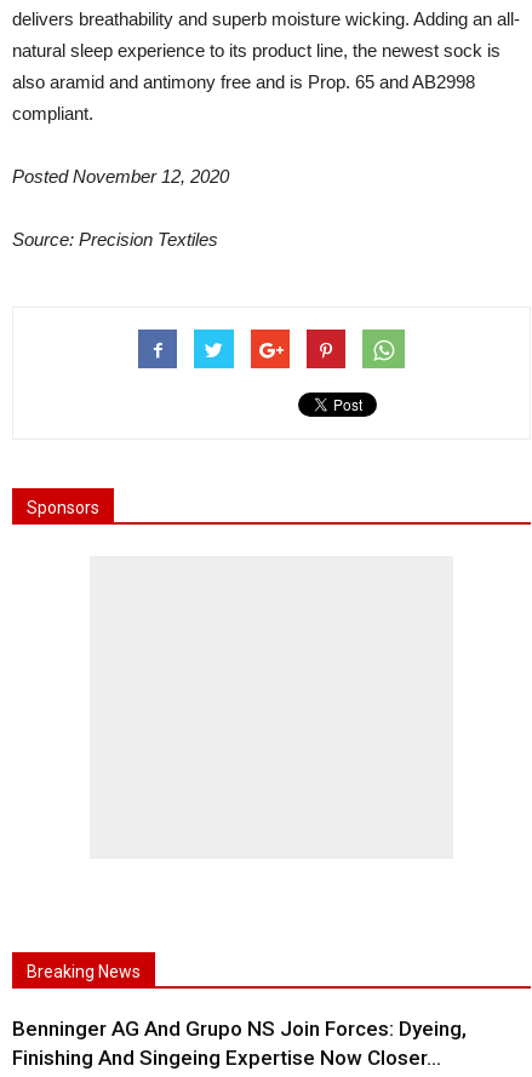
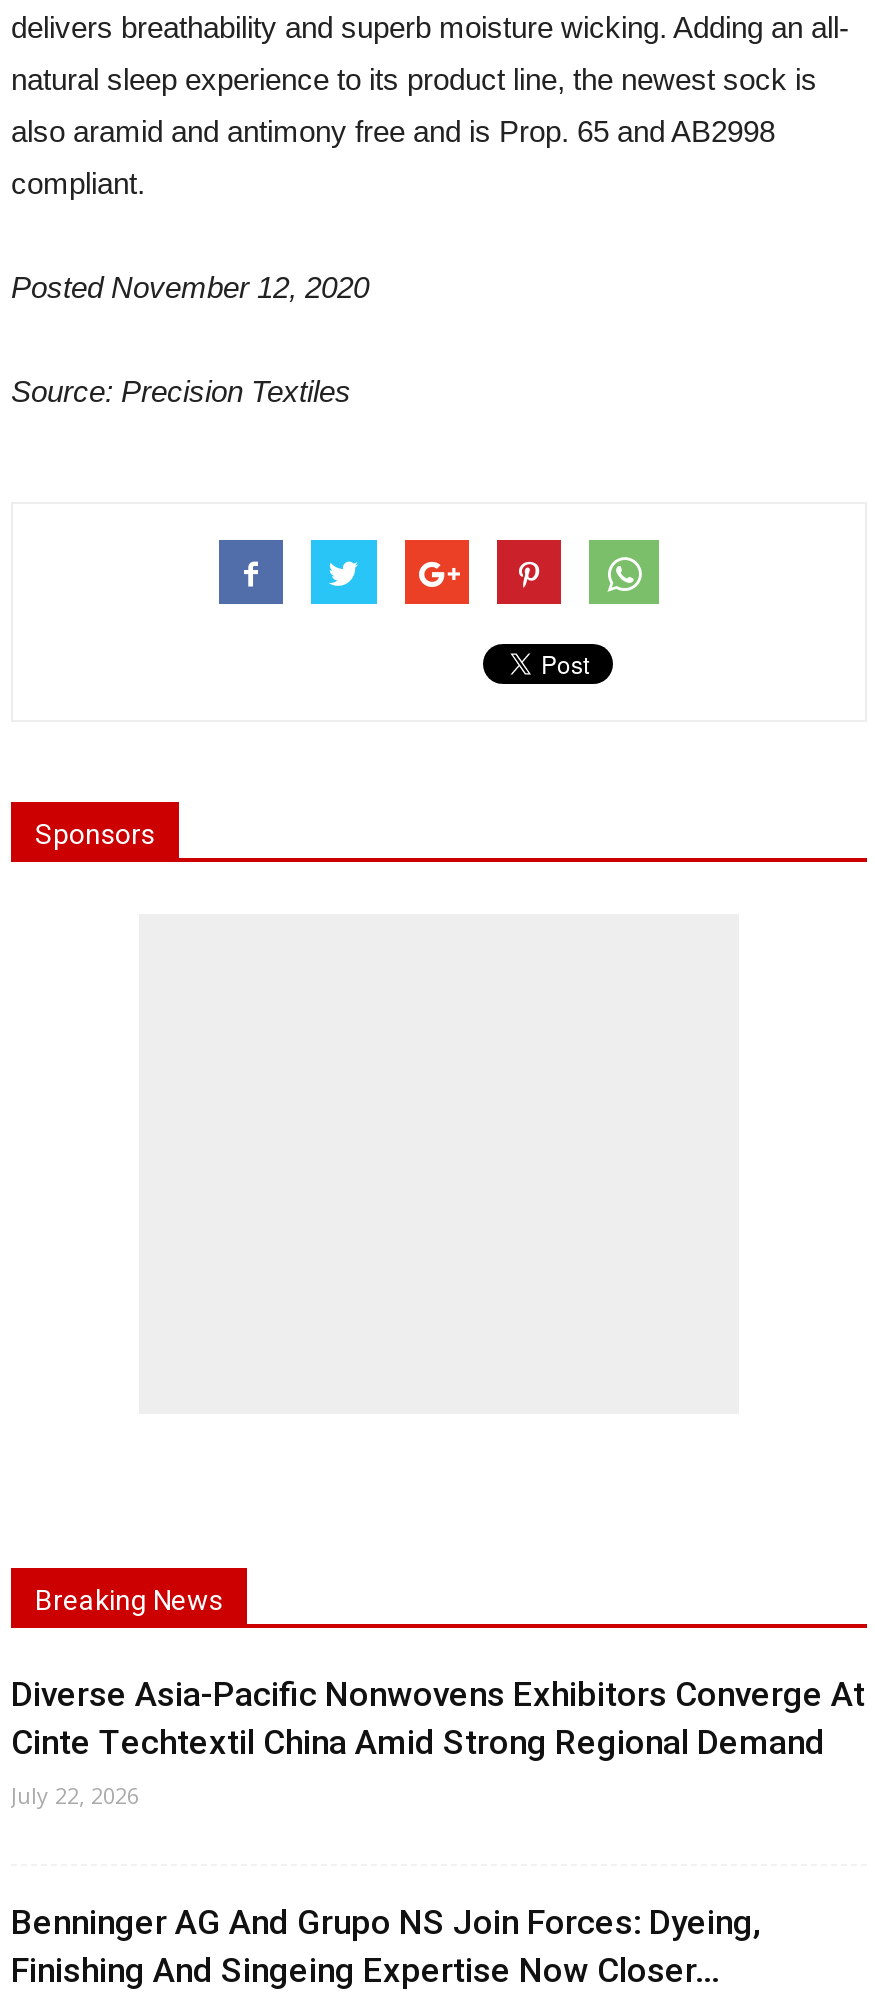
+ Diverse Asia-Pacific Nonwovens Exhibitors Converge At
+ Cinte Techtextil China Amid Strong Regional Demand
+ July 22, 2026
